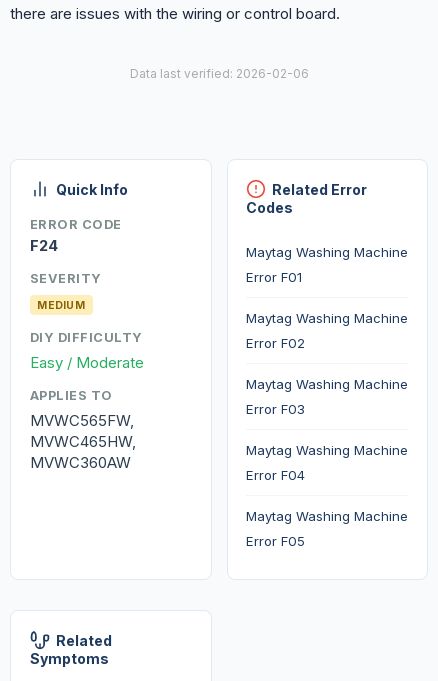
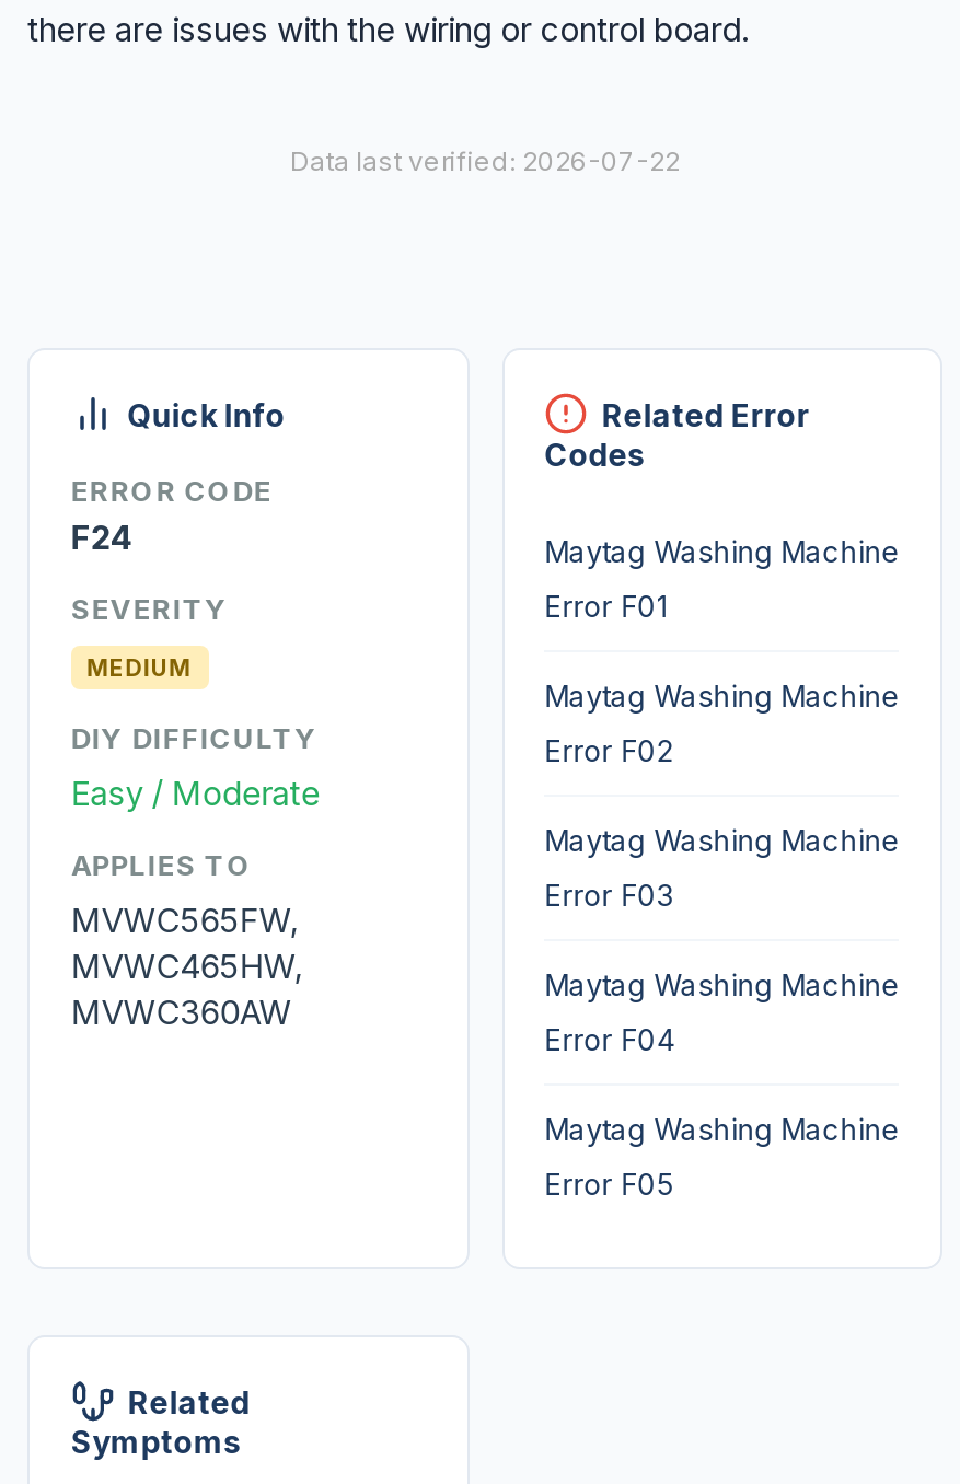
- Data last verified: 2026-02-06
+ Data last verified: 2026-07-22
